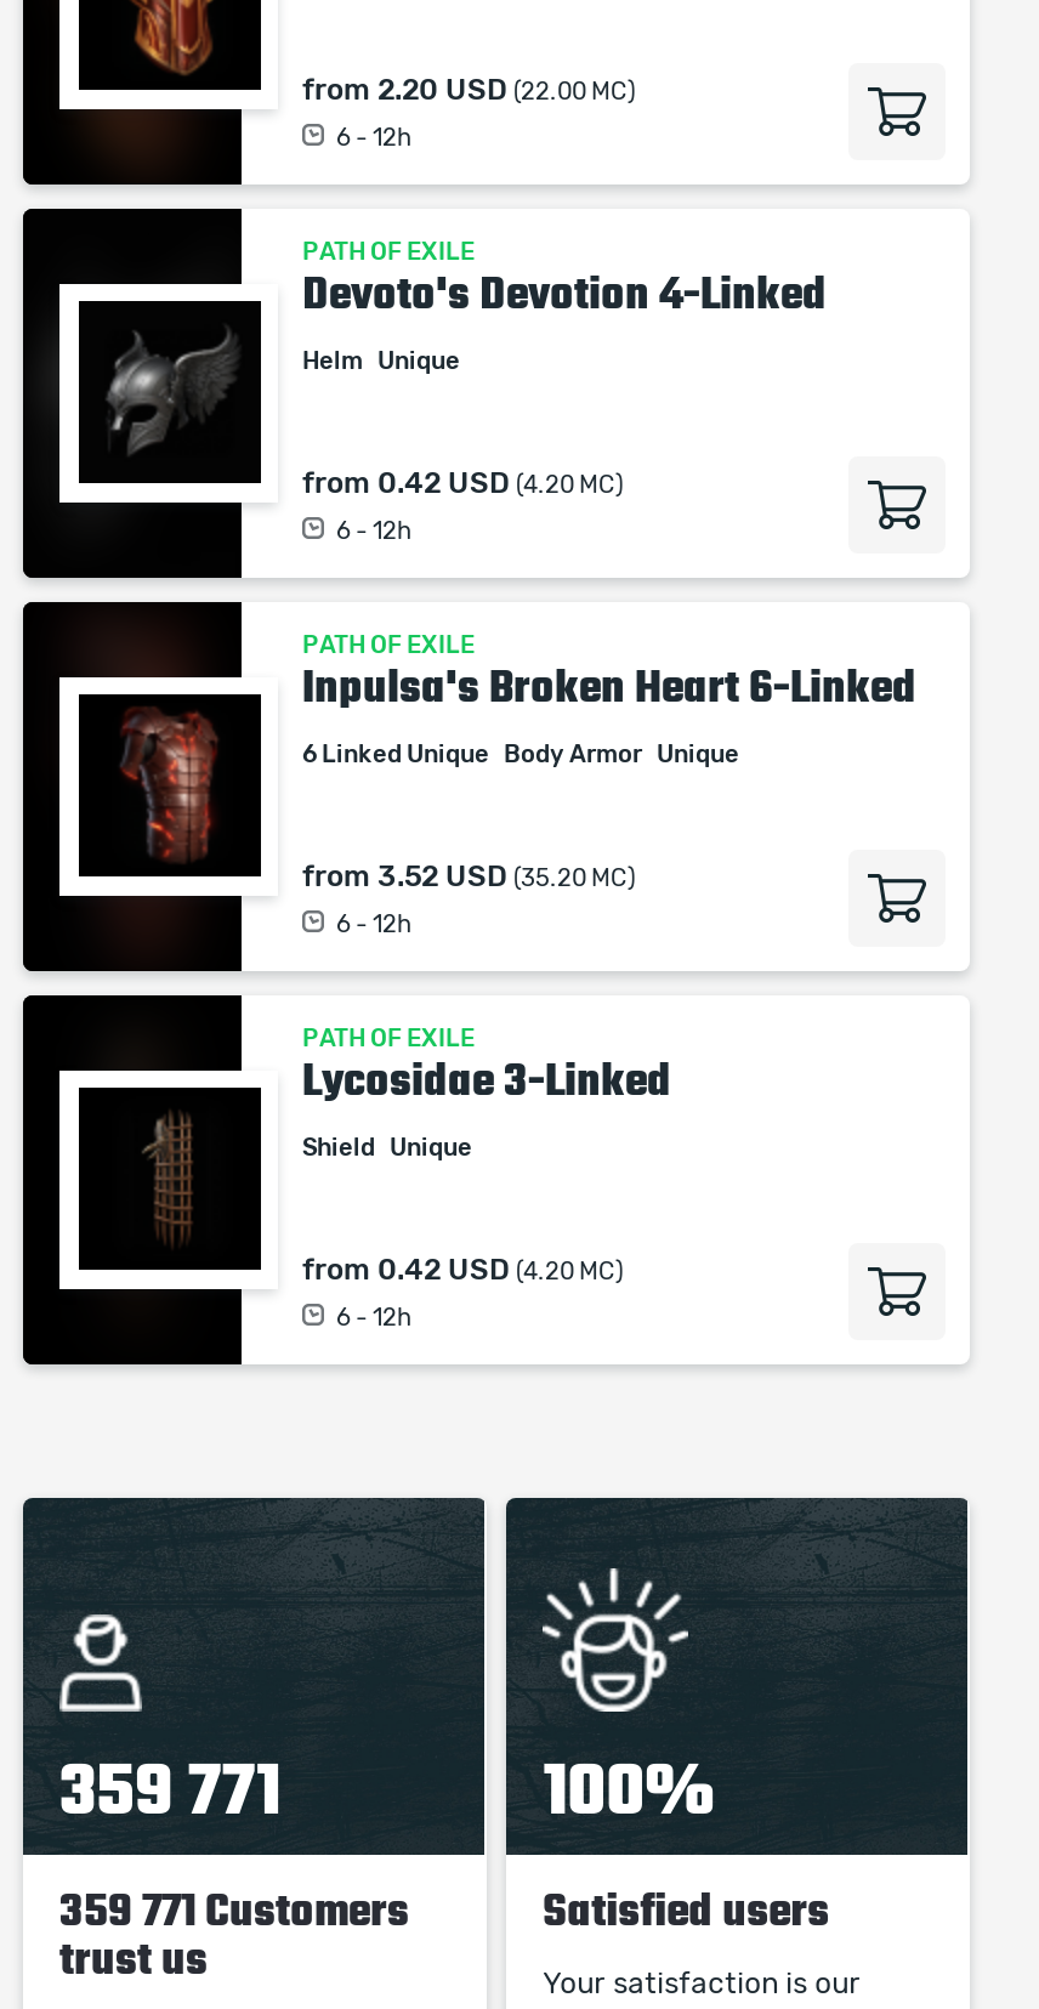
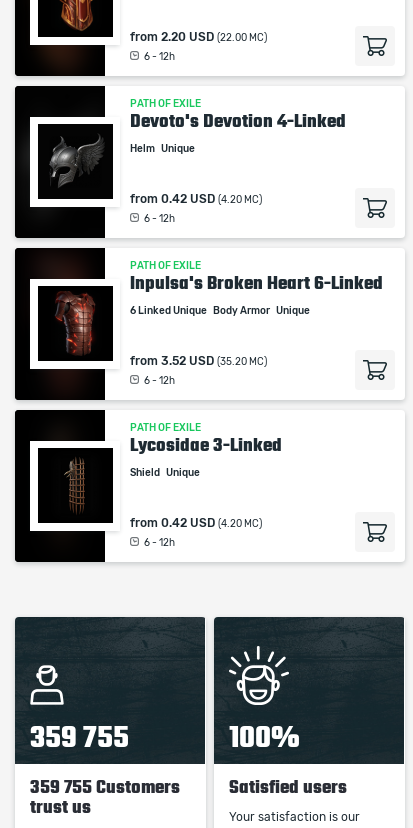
- 359 771
+ 359 755

- 359 771 Customers
+ 359 755 Customers
